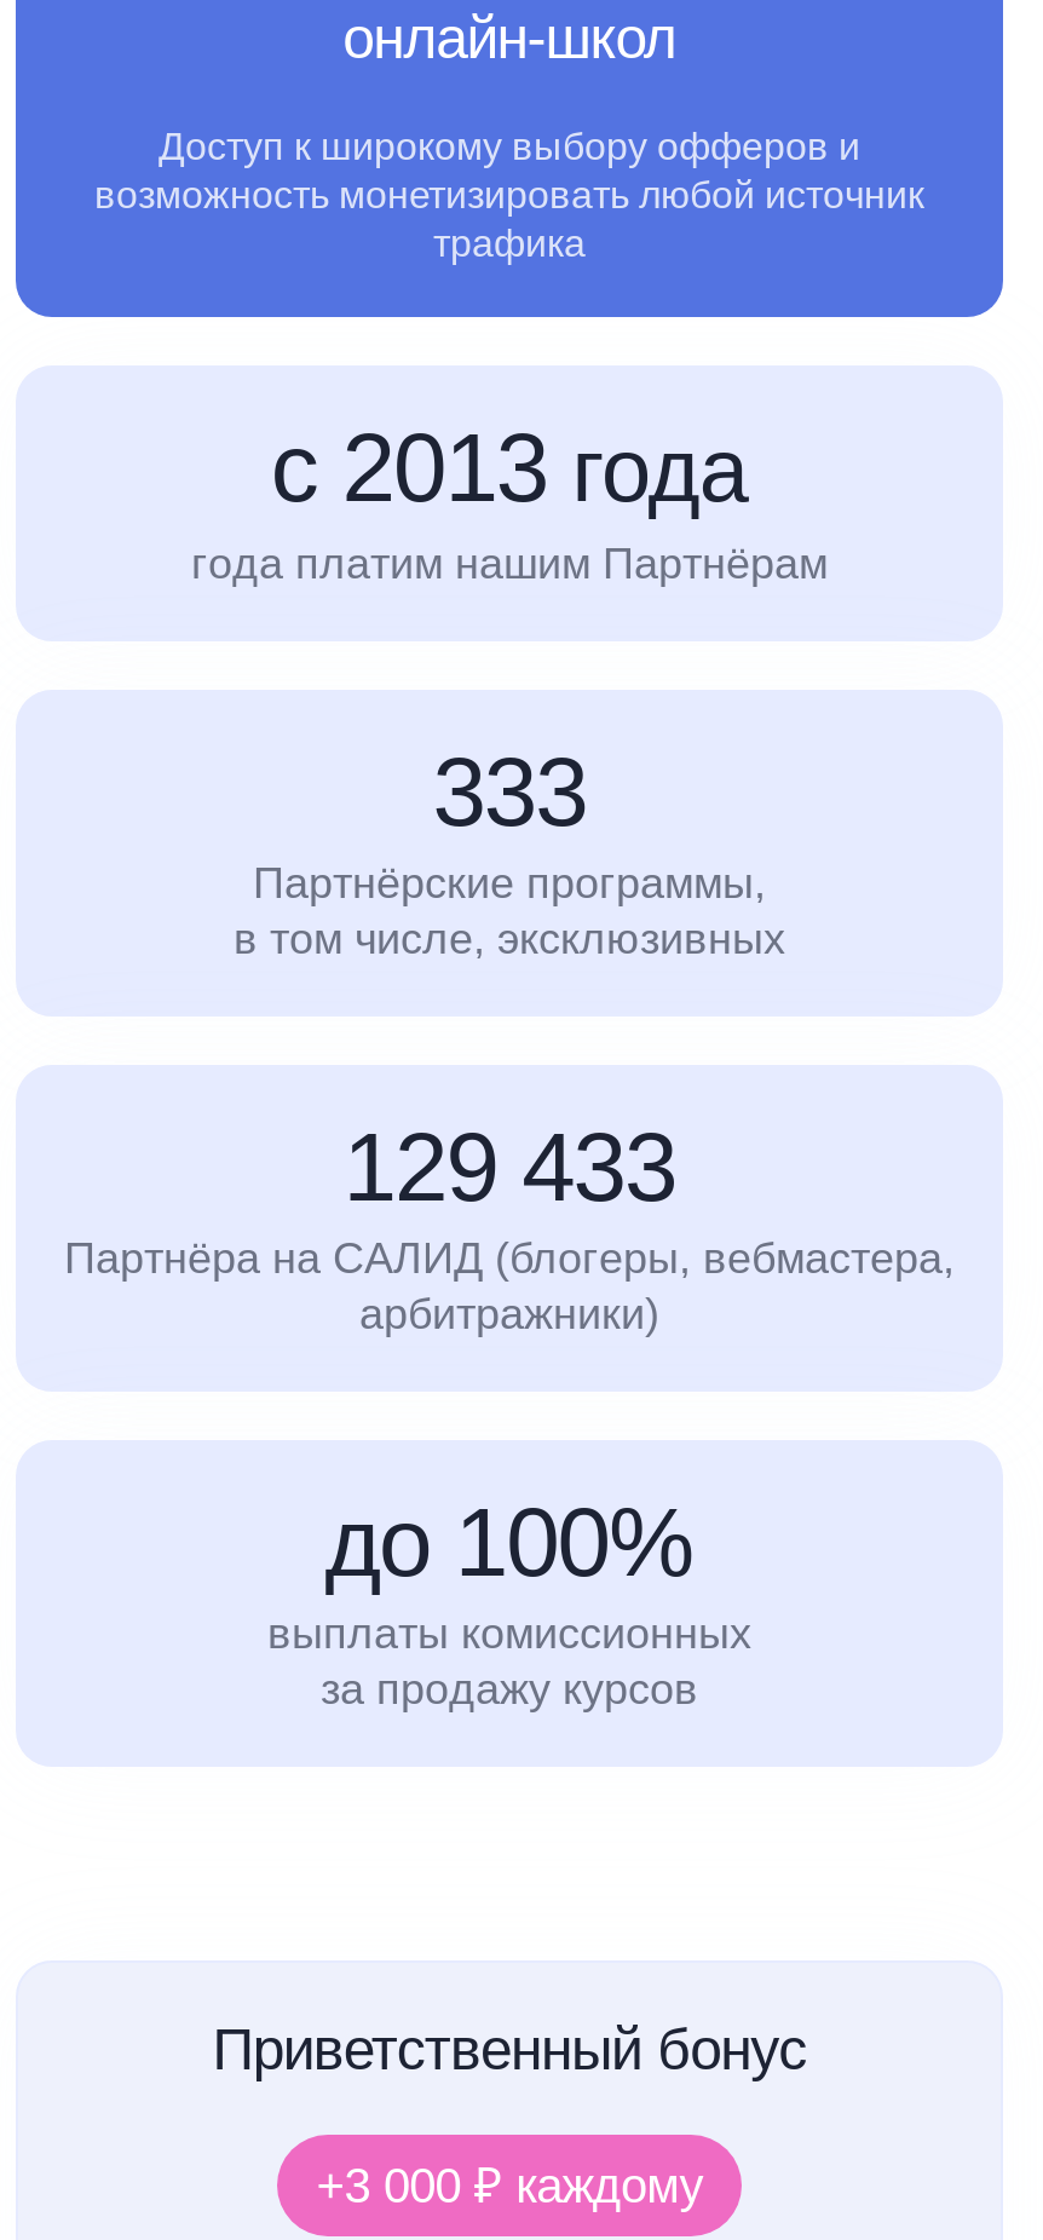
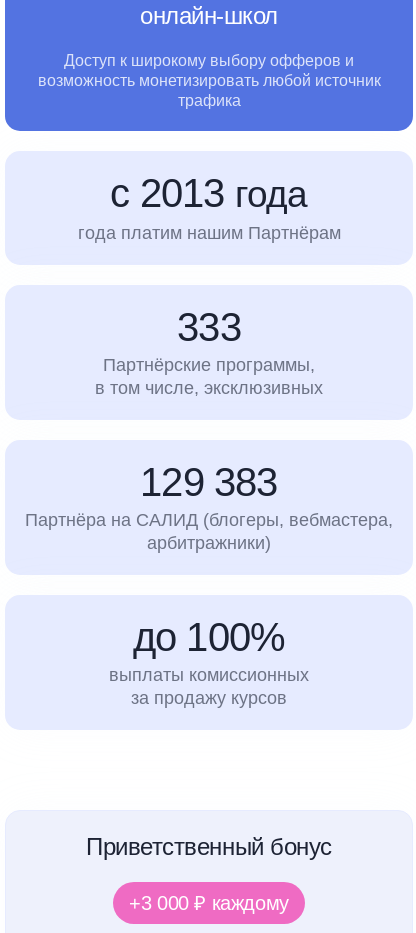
- 129 433
+ 129 383
